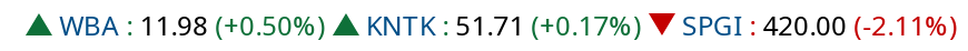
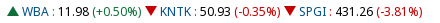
- KNTK : 51.71 (+0.17%)
+ KNTK : 50.93 (-0.35%)

- SPGI : 420.00 (-2.11%)
+ SPGI : 431.26 (-3.81%)
